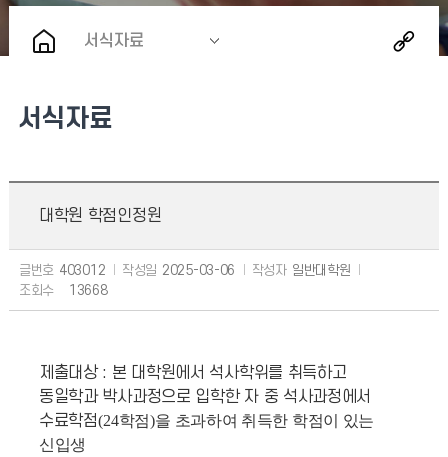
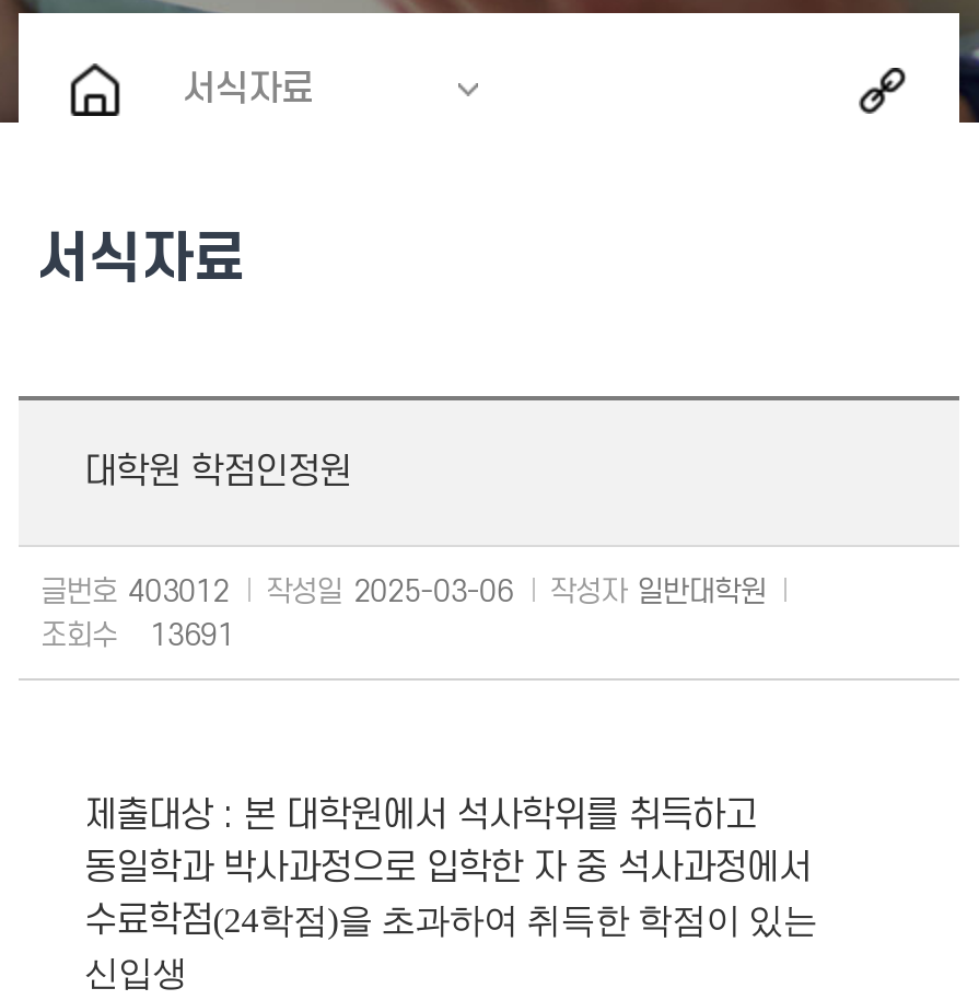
- 조회수 13668
+ 조회수 13691
